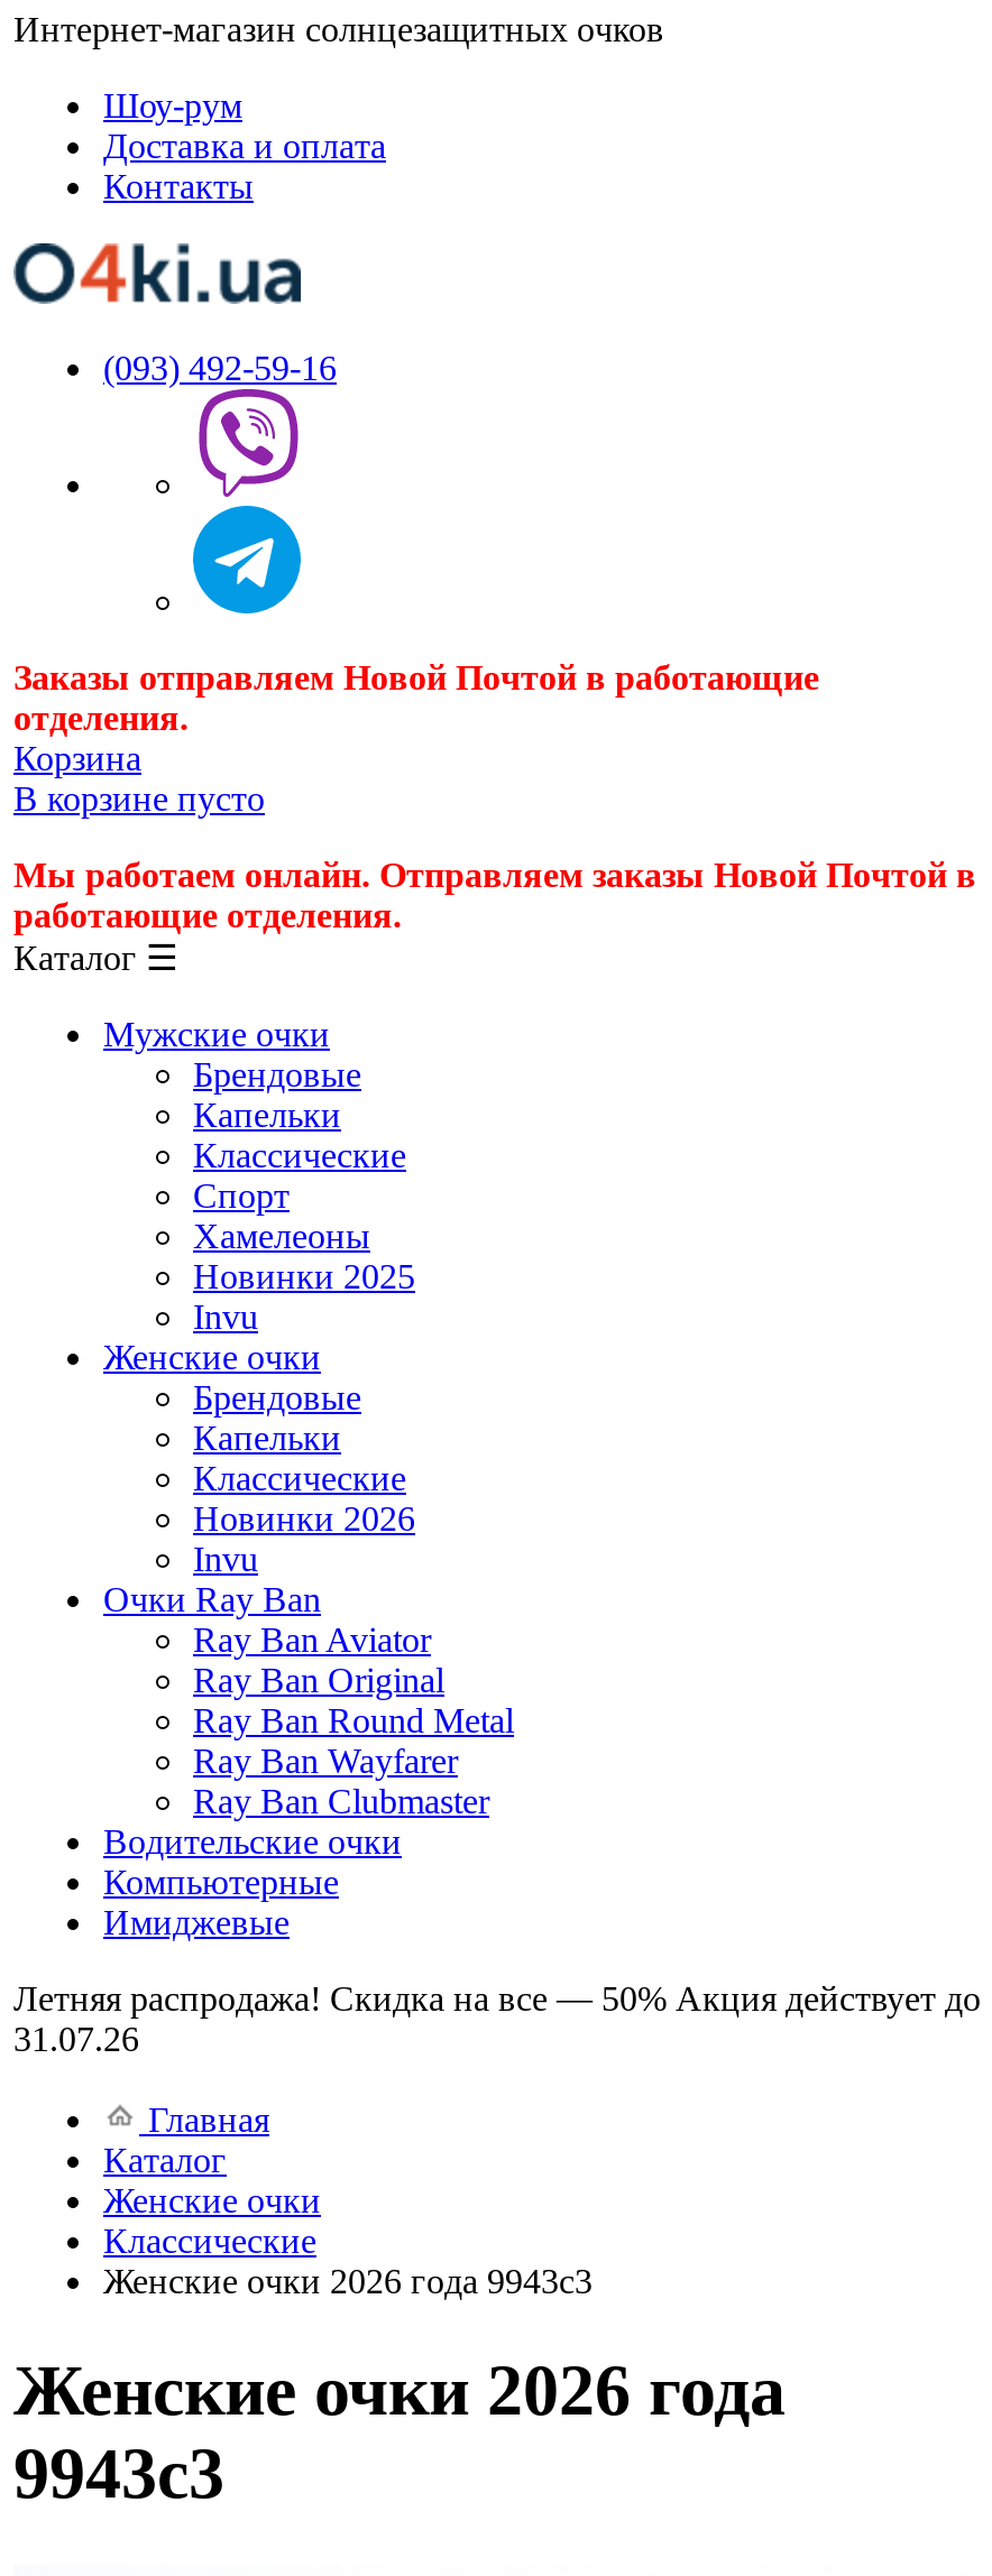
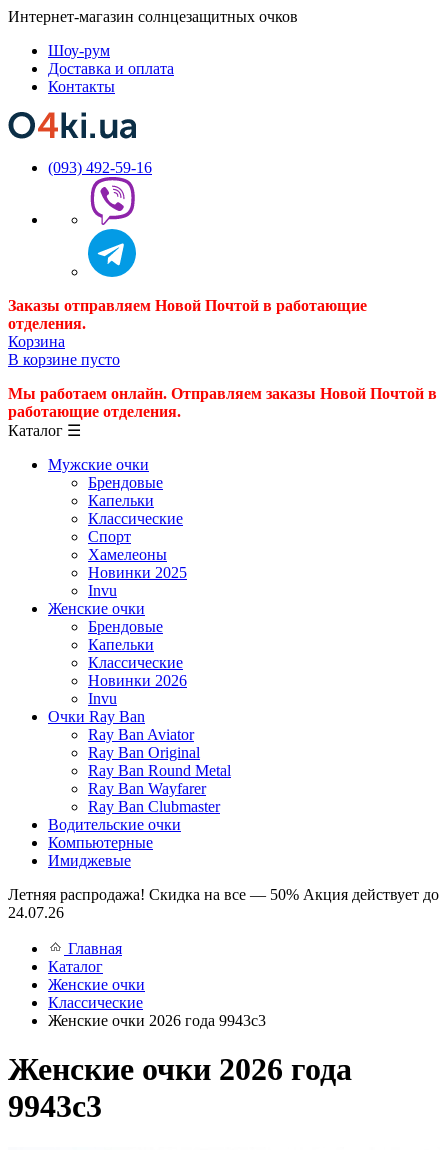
- 31.07.26
+ 24.07.26
